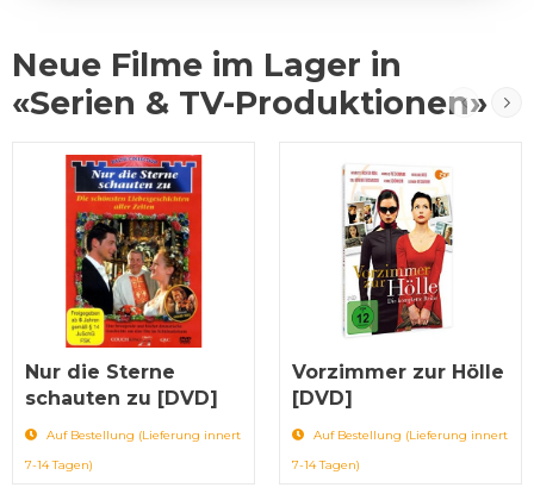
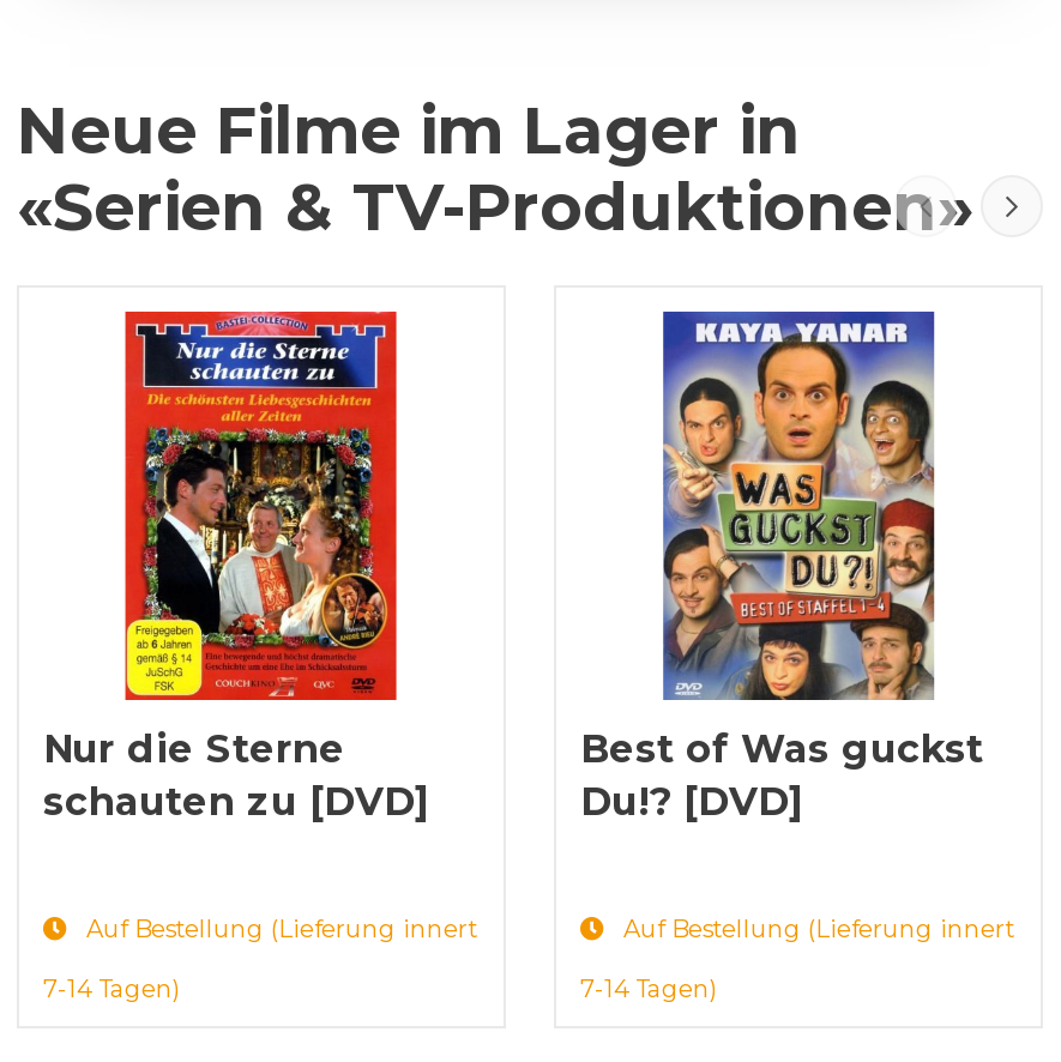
- [image]
- Vorzimmer zur Hölle
- [DVD]
+ [image]
+ Best of Was guckst
+ Du!? [DVD]
